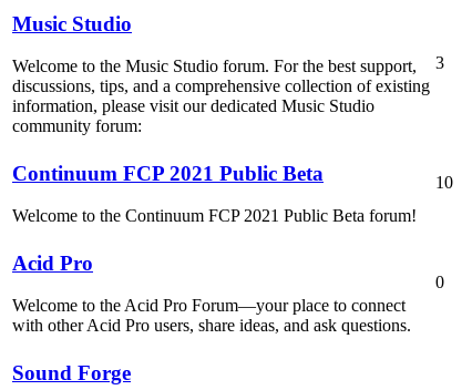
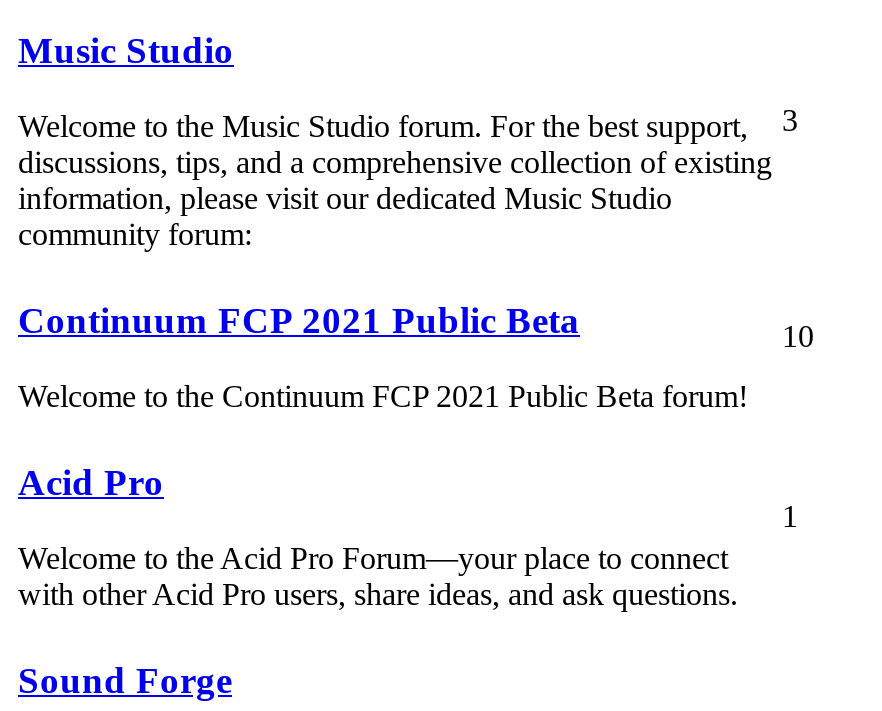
- 0
+ 1
